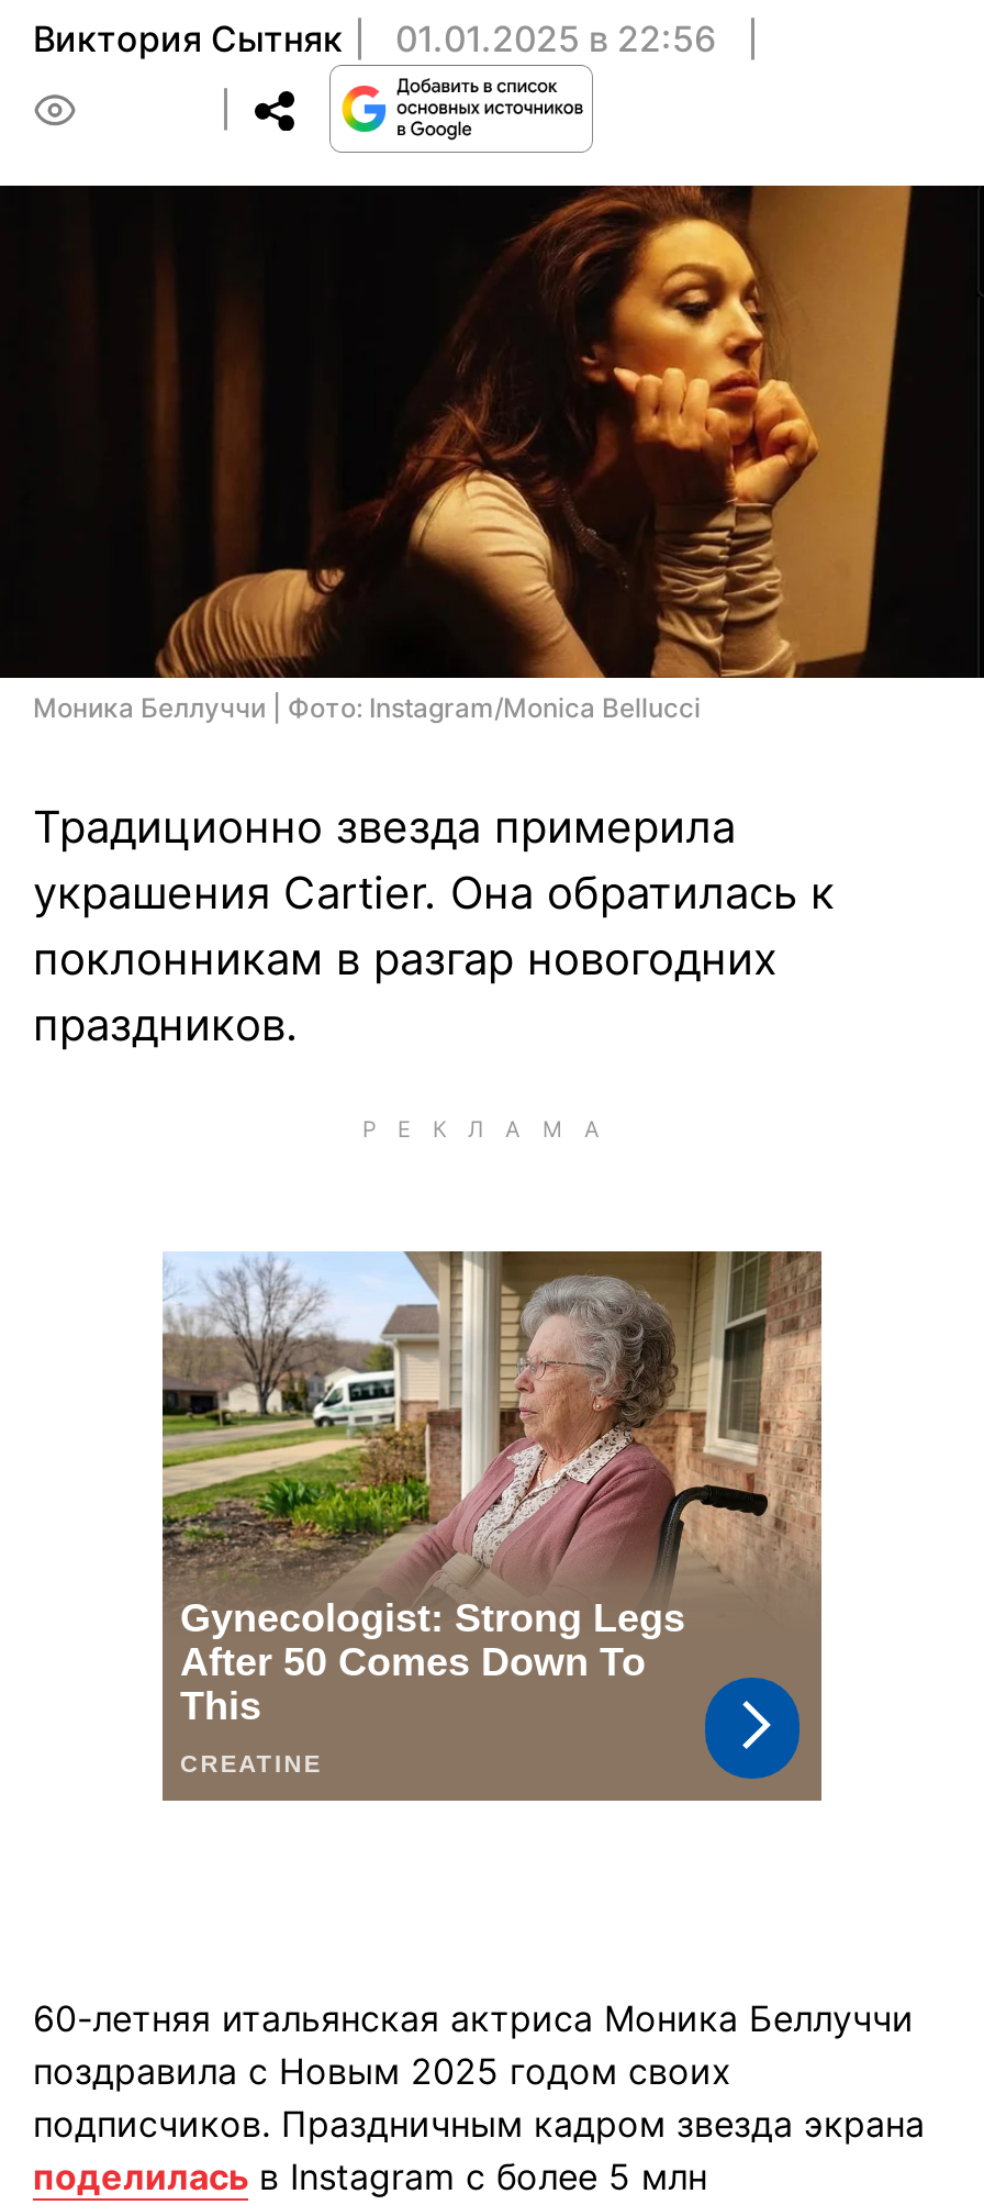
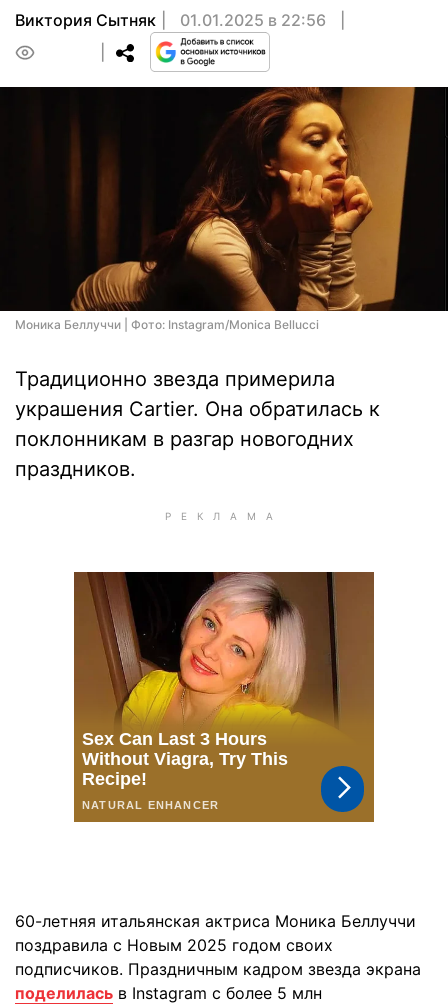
- [image]
+ [image]
